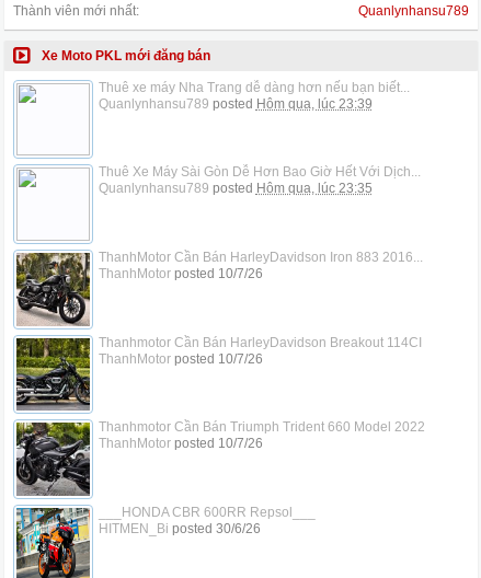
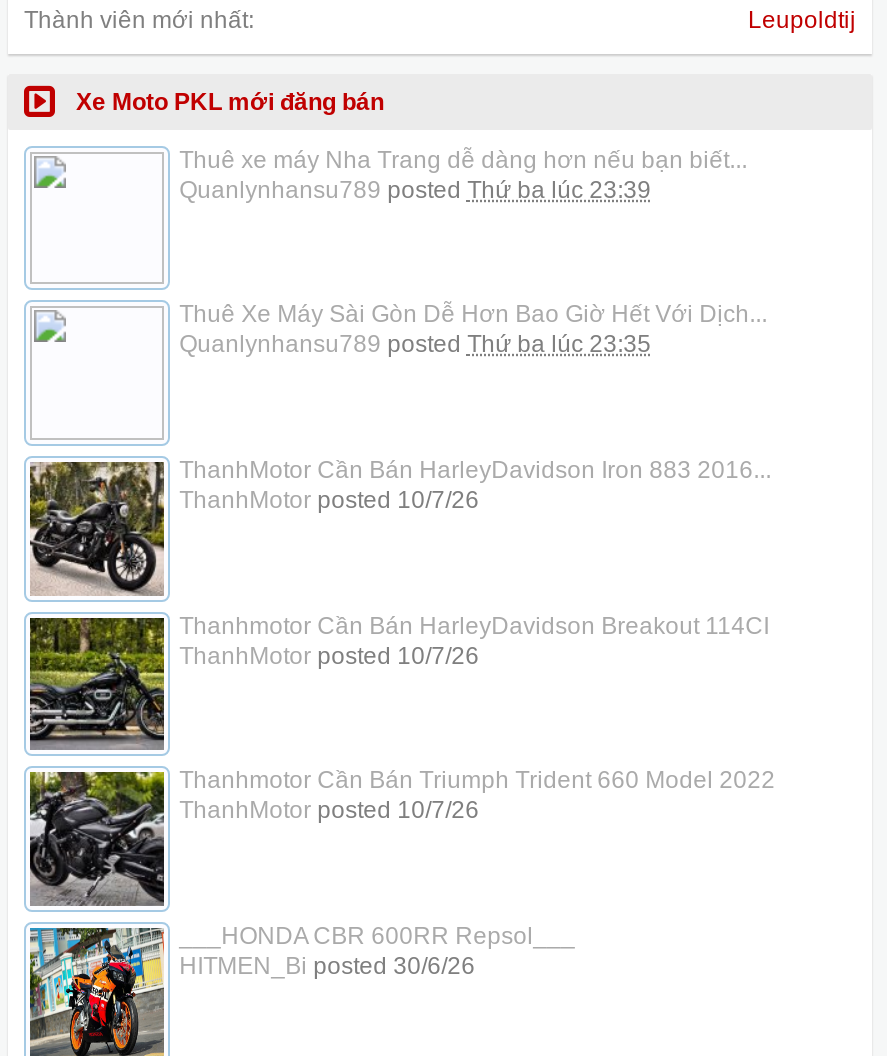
- Quanlynhansu789
+ Leupoldtij

- Quanlynhansu789 posted Hôm qua, lúc 23:39
+ Quanlynhansu789 posted Thứ ba lúc 23:39

- Quanlynhansu789 posted Hôm qua, lúc 23:35
+ Quanlynhansu789 posted Thứ ba lúc 23:35
